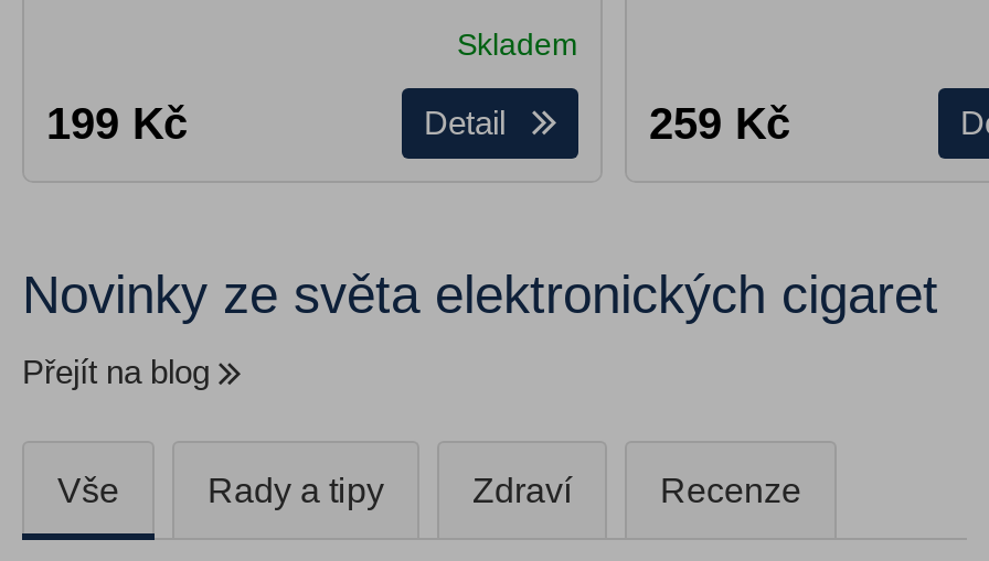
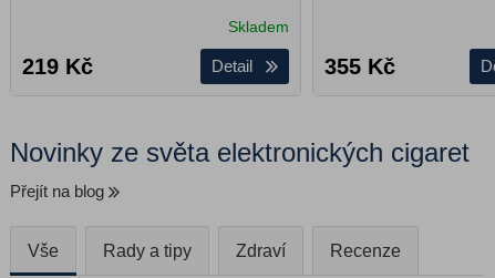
- 199 Kč
+ 219 Kč

- 259 Kč
+ 355 Kč
